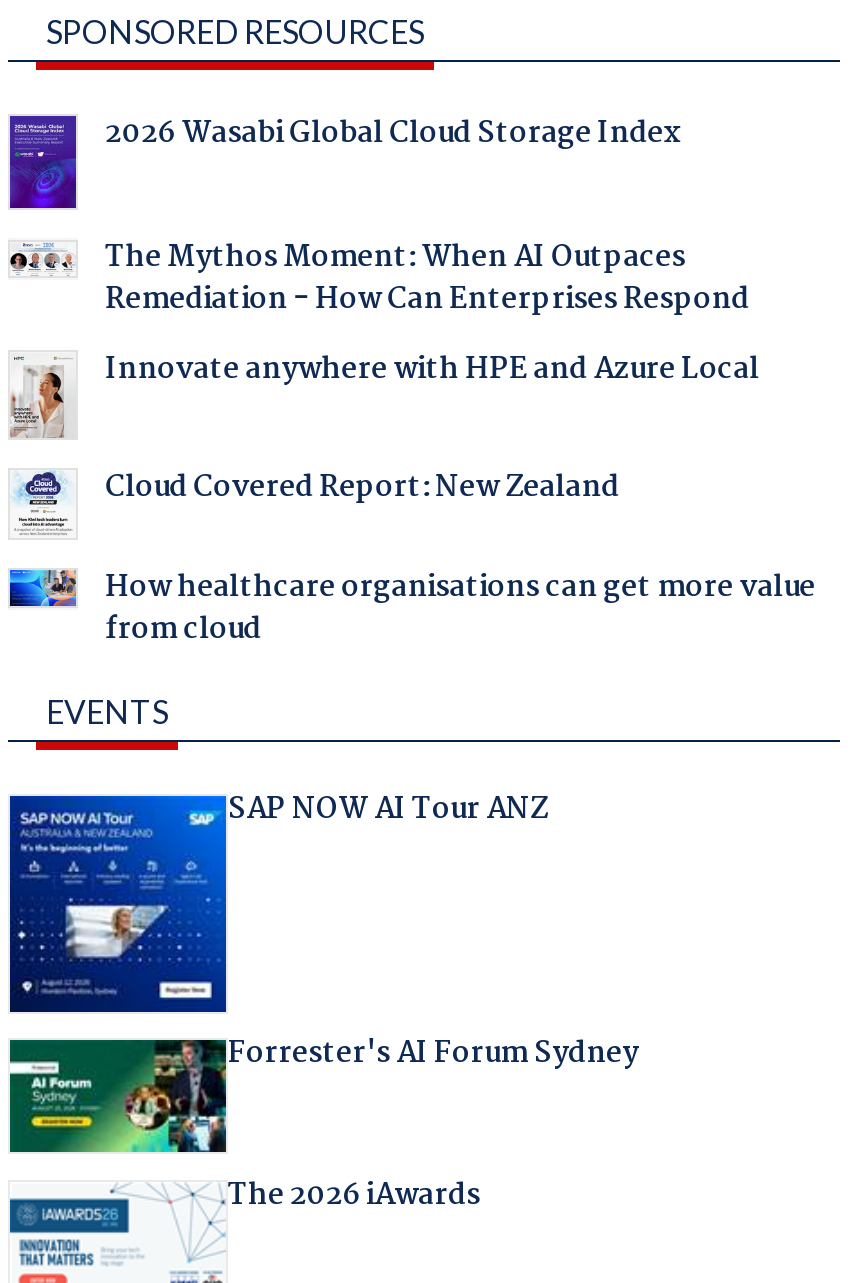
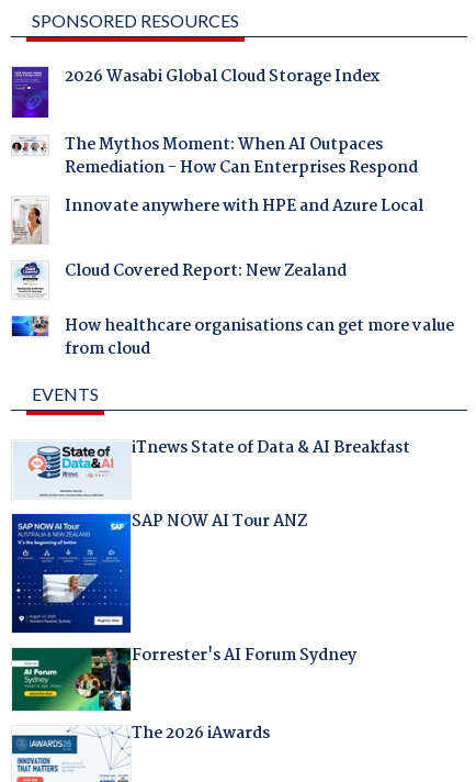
+ [image]
+ iTnews State of Data & AI Breakfast
